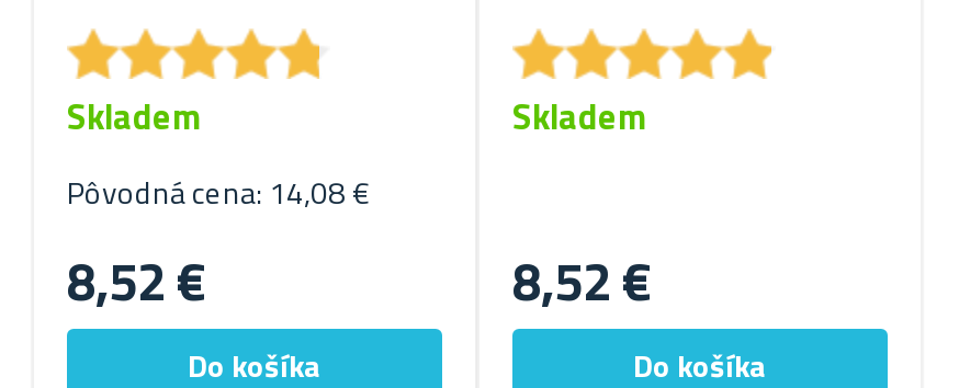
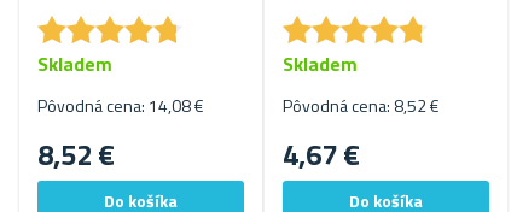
- 8,52 €
+ Pôvodná cena: 8,52 €
+ 4,67 €
